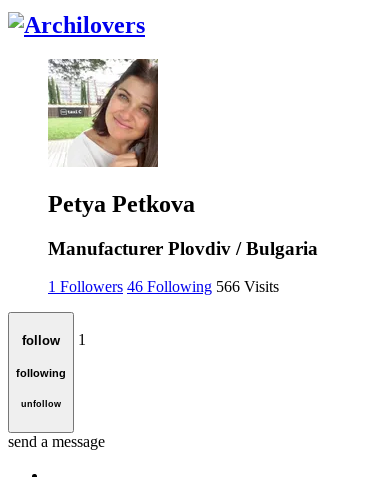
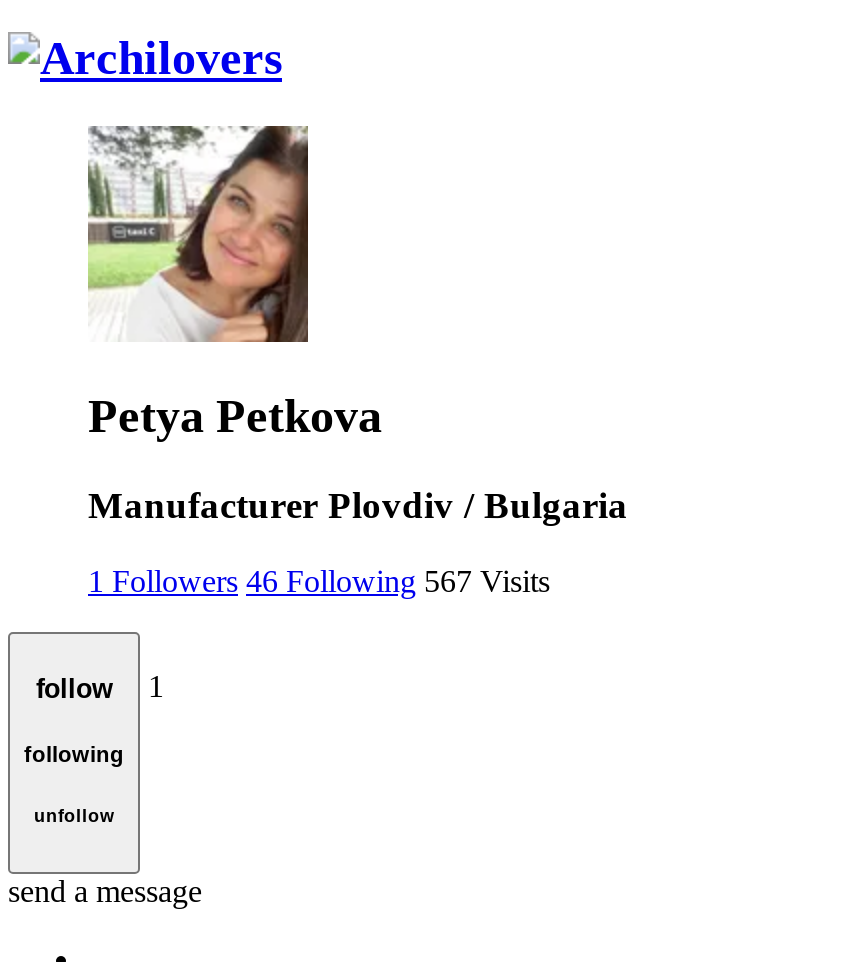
- 1 Followers 46 Following 566 Visits
+ 1 Followers 46 Following 567 Visits
